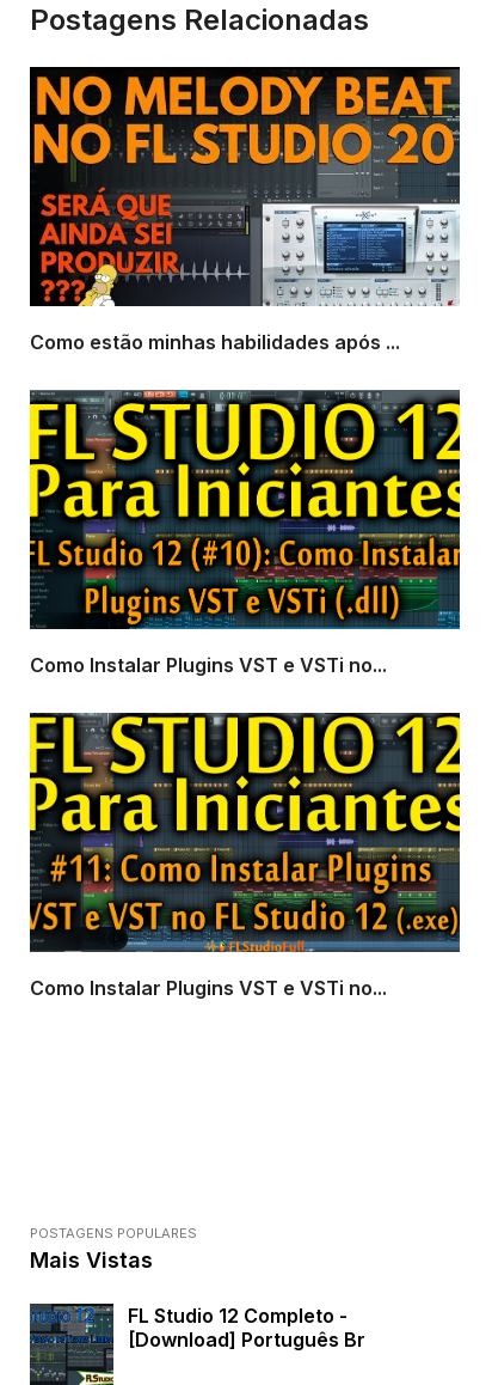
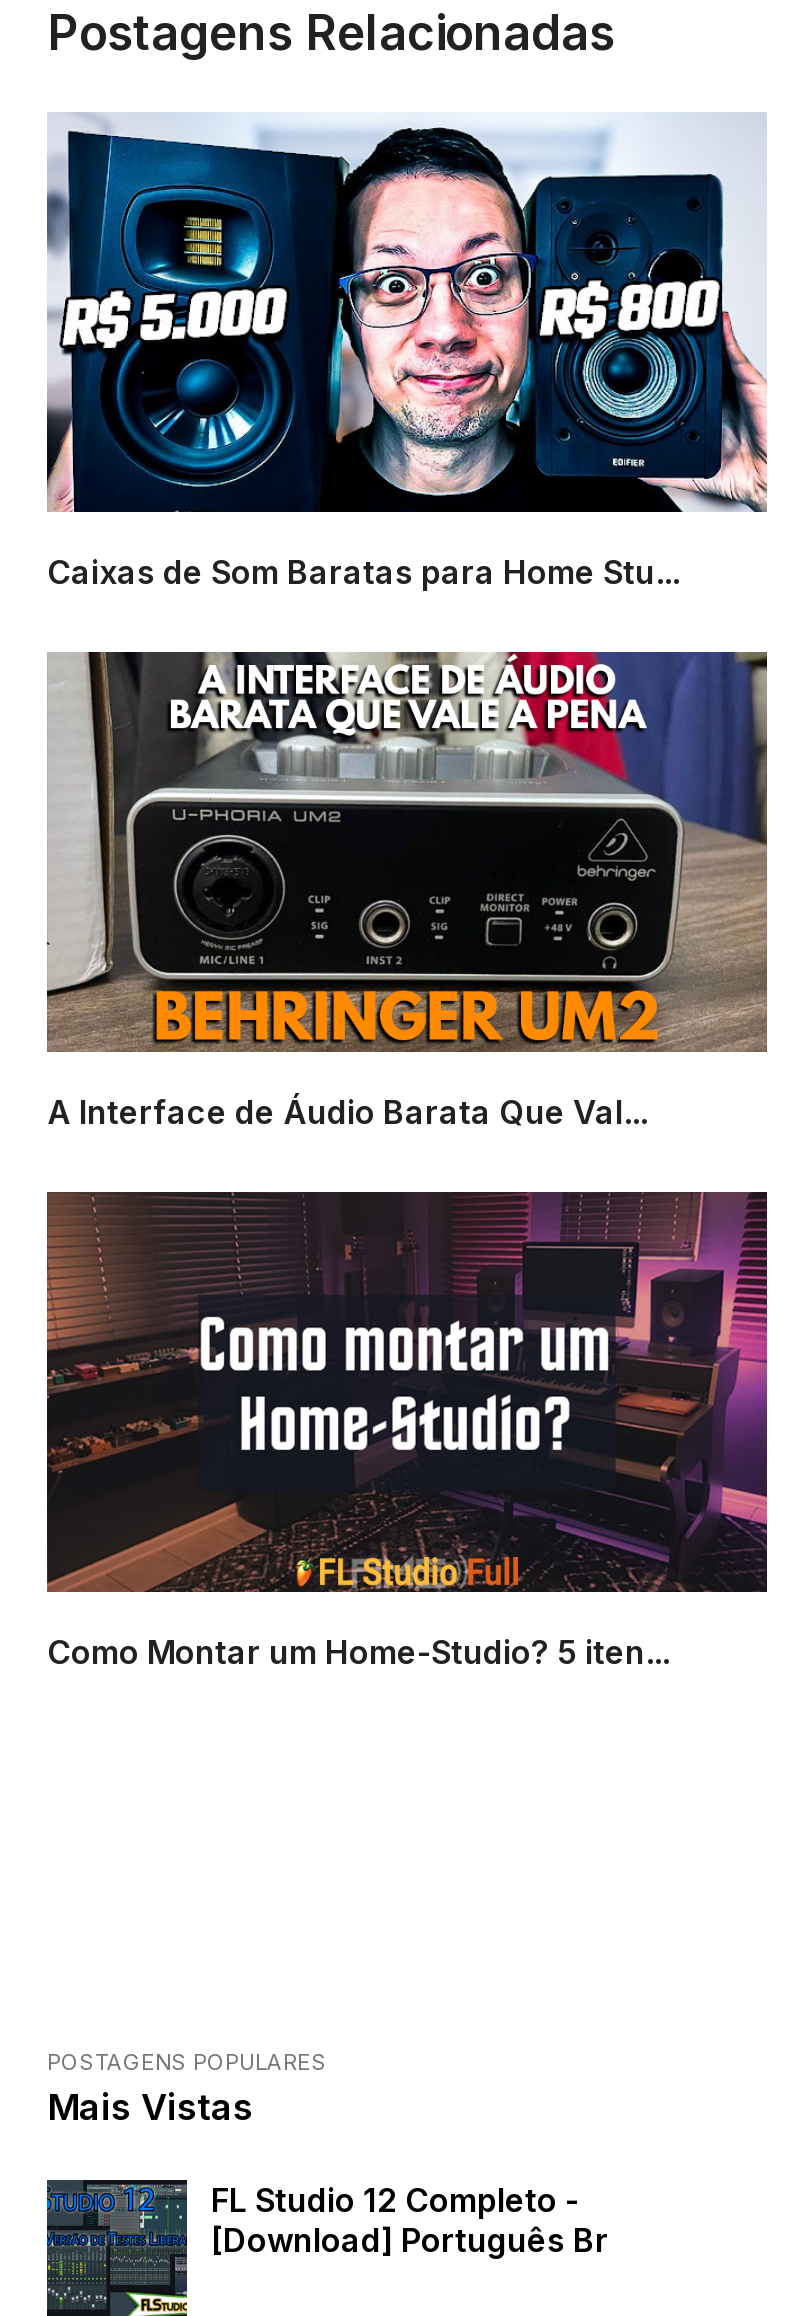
- [image]
- Como estão minhas habilidades após ...
+ [image]
+ Caixas de Som Baratas para Home Stu...

- [image]
- Como Instalar Plugins VST e VSTi no...
+ [image]
+ A Interface de Áudio Barata Que Val...

- [image]
- Como Instalar Plugins VST e VSTi no...
+ [image]
+ Como Montar um Home-Studio? 5 iten...
